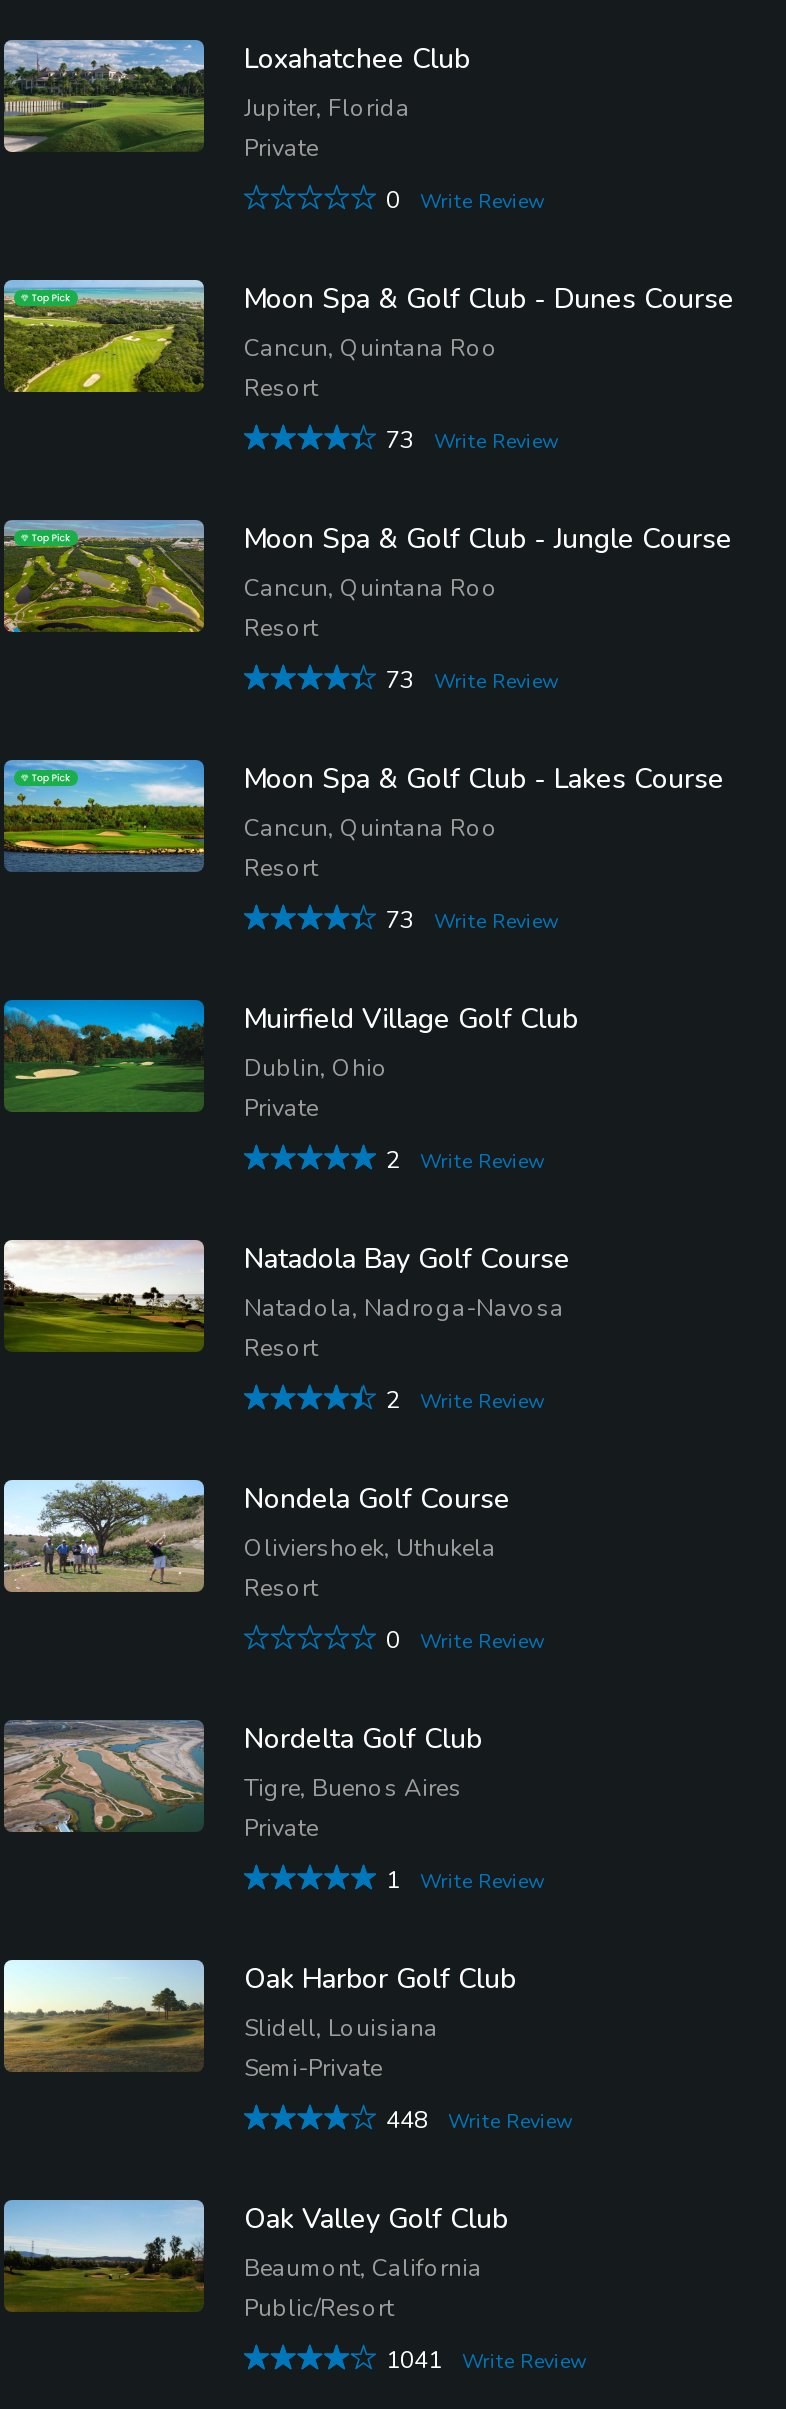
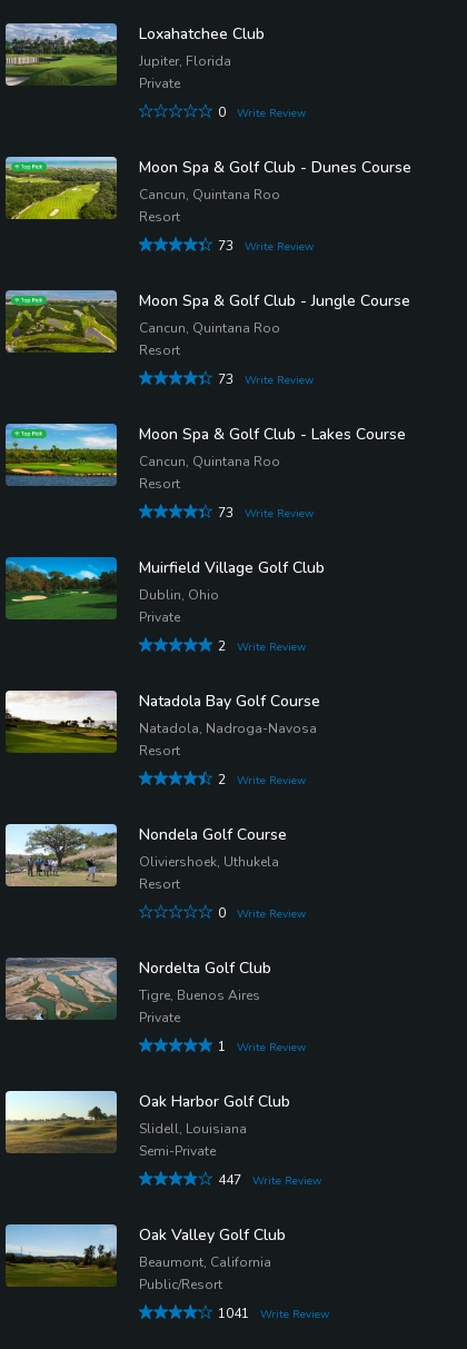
- 448 Write Review
+ 447 Write Review
